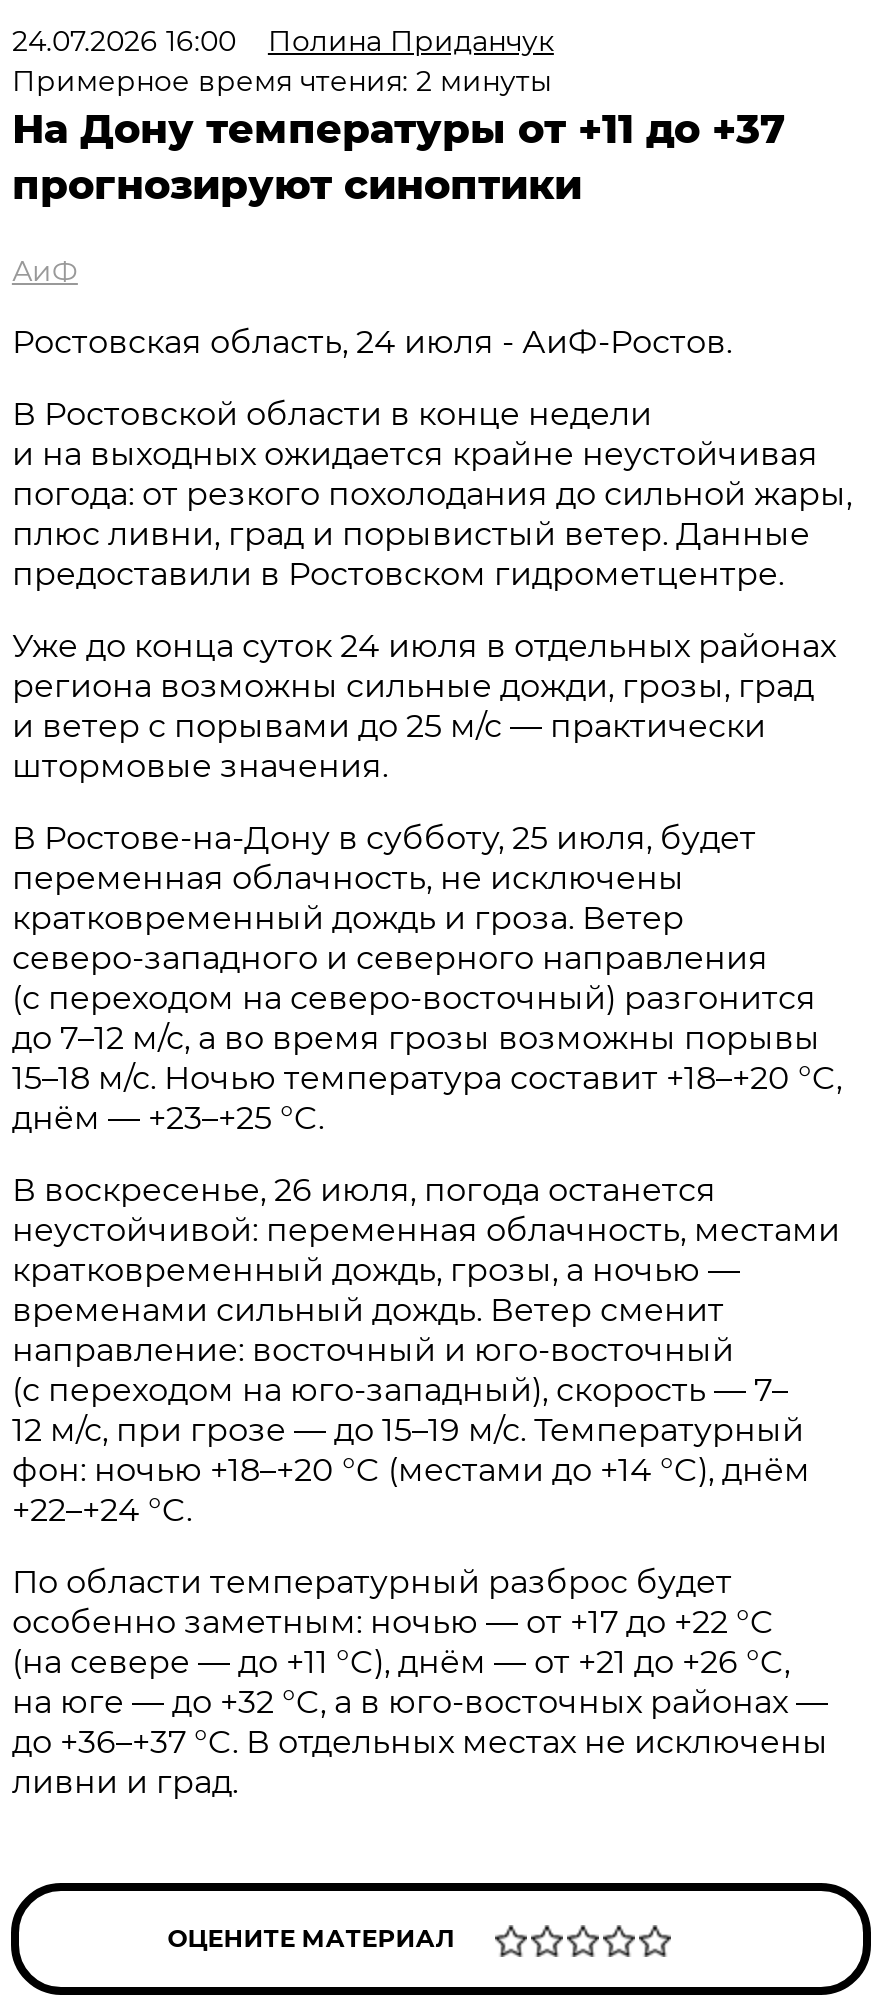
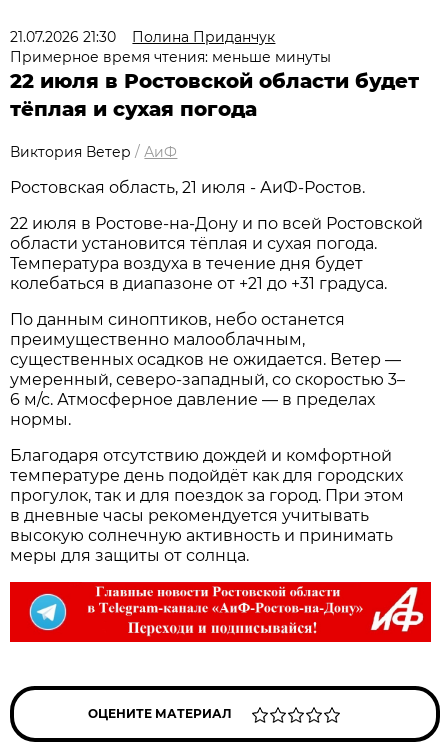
- 24.07.2026 16:00 Полина Приданчук
+ 21.07.2026 21:30 Полина Приданчук

- Примерное время чтения: 2 минуты
- На Дону температуры от +11 до +37
- прогнозируют синоптики
- АиФ
- Ростовская область, 24 июля - АиФ-Ростов.
- В Ростовской области в конце недели
- и на выходных ожидается крайне неустойчивая
- погода: от резкого похолодания до сильной жары,
- плюс ливни, град и порывистый ветер. Данные
- предоставили в Ростовском гидрометцентре.
- Уже до конца суток 24 июля в отдельных районах
- региона возможны сильные дожди, грозы, град
- и ветер с порывами до 25 м/с — практически
- штормовые значения.
- В Ростове‑на‑Дону в субботу, 25 июля, будет
- переменная облачность, не исключены
- кратковременный дождь и гроза. Ветер
- северо‑западного и северного направления
- (с переходом на северо‑восточный) разгонится
- до 7–12 м/с, а во время грозы возможны порывы
- 15–18 м/с. Ночью температура составит +18–+20 °C,
- днём — +23–+25 °C.
- В воскресенье, 26 июля, погода останется
- неустойчивой: переменная облачность, местами
- кратковременный дождь, грозы, а ночью —
- временами сильный дождь. Ветер сменит
- направление: восточный и юго‑восточный
- (с переходом на юго‑западный), скорость — 7–
- 12 м/с, при грозе — до 15–19 м/с. Температурный
- фон: ночью +18–+20 °C (местами до +14 °C), днём
- +22–+24 °C.
- По области температурный разброс будет
- особенно заметным: ночью — от +17 до +22 °C
- (на севере — до +11 °C), днём — от +21 до +26 °C,
- на юге — до +32 °C, а в юго‑восточных районах —
- до +36–+37 °C. В отдельных местах не исключены
- ливни и град.
+ Примерное время чтения: меньше минуты
+ 22 июля в Ростовской области будет
+ тёплая и сухая погода
+ Виктория Ветер / АиФ
+ Ростовская область, 21 июля - АиФ-Ростов.
+ 22 июля в Ростове‑на‑Дону и по всей Ростовской
+ области установится тёплая и сухая погода.
+ Температура воздуха в течение дня будет
+ колебаться в диапазоне от +21 до +31 градуса.
+ По данным синоптиков, небо останется
+ преимущественно малооблачным,
+ существенных осадков не ожидается. Ветер —
+ умеренный, северо‑западный, со скоростью 3–
+ 6 м/с. Атмосферное давление — в пределах
+ нормы.
+ Благодаря отсутствию дождей и комфортной
+ температуре день подойдёт как для городских
+ прогулок, так и для поездок за город. При этом
+ в дневные часы рекомендуется учитывать
+ высокую солнечную активность и принимать
+ меры для защиты от солнца.
